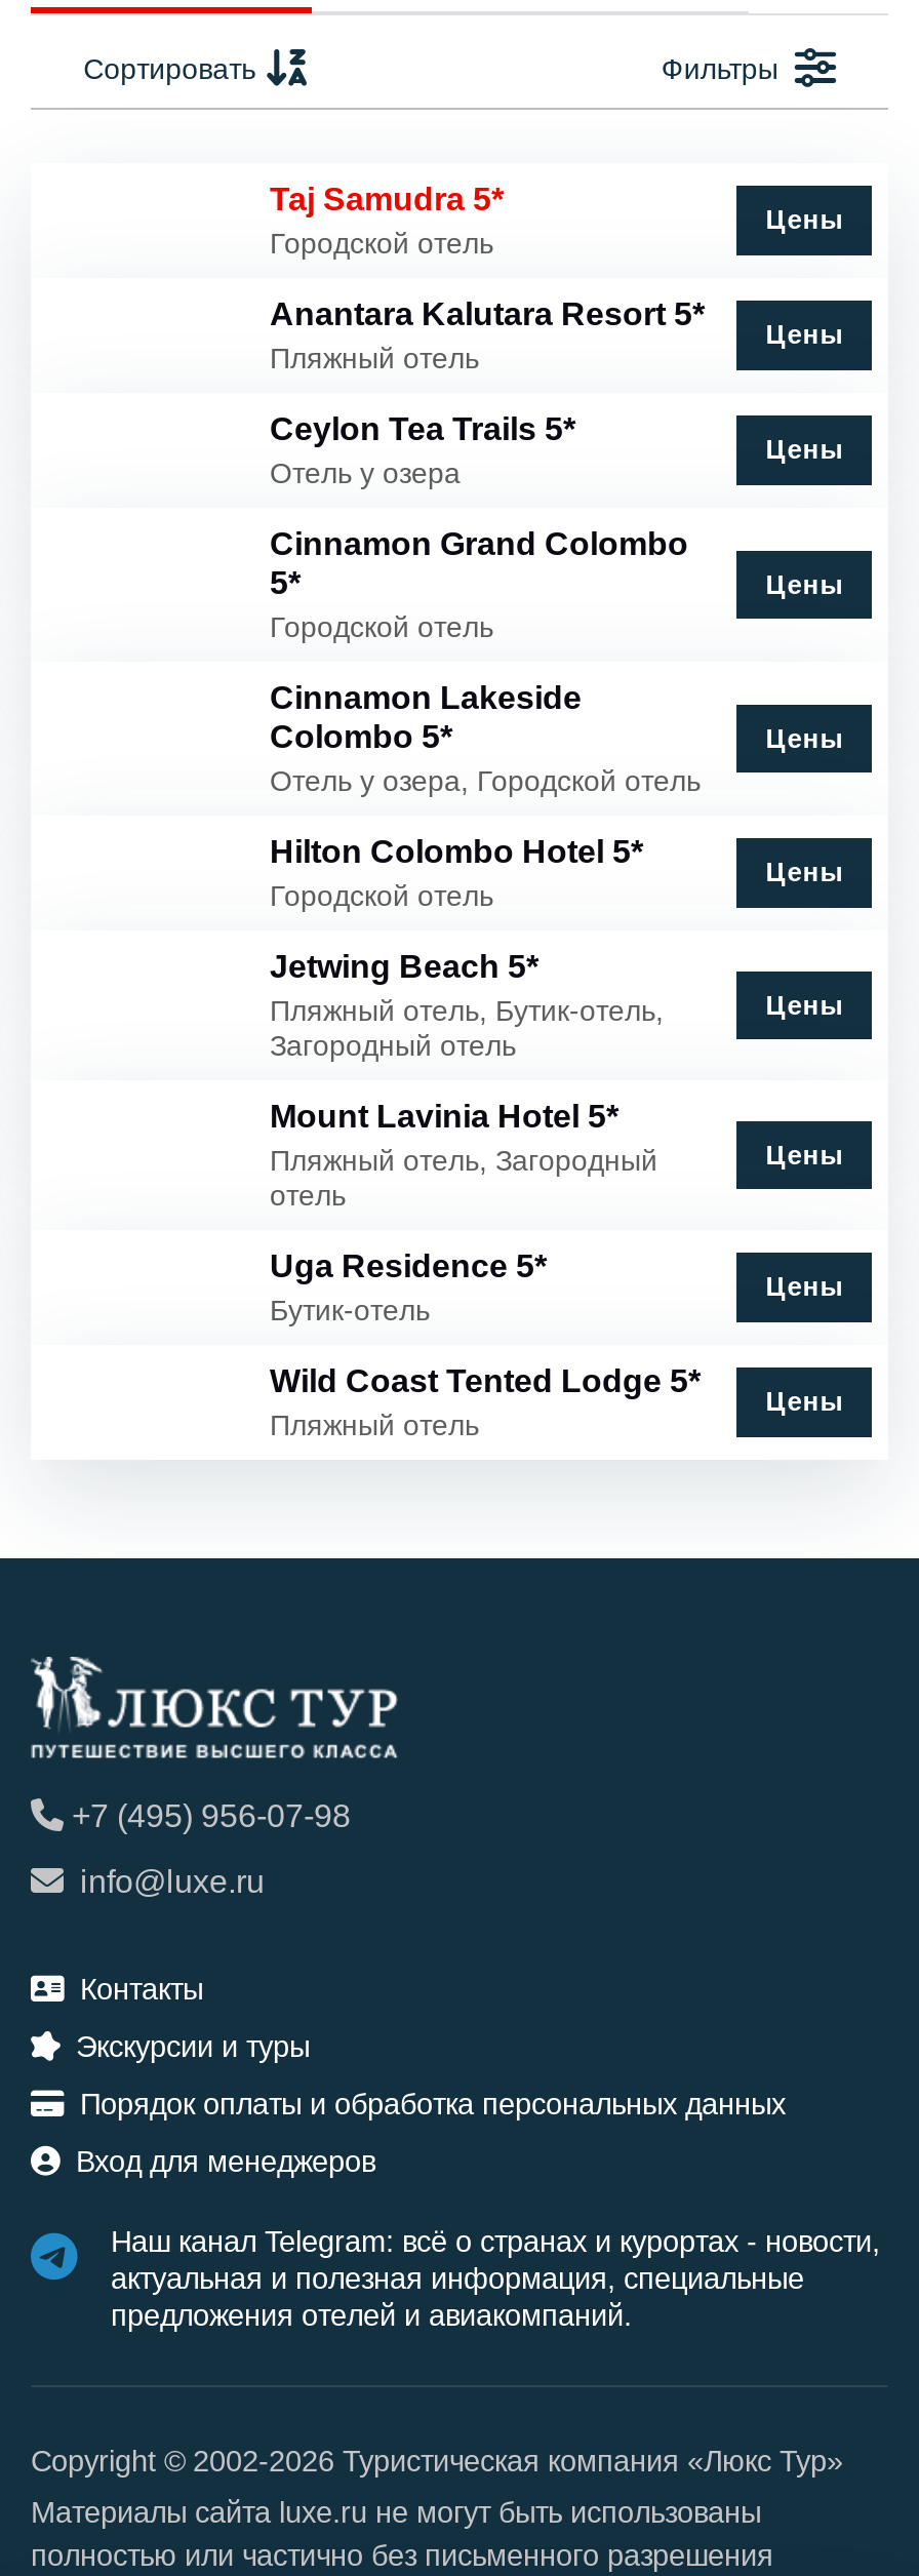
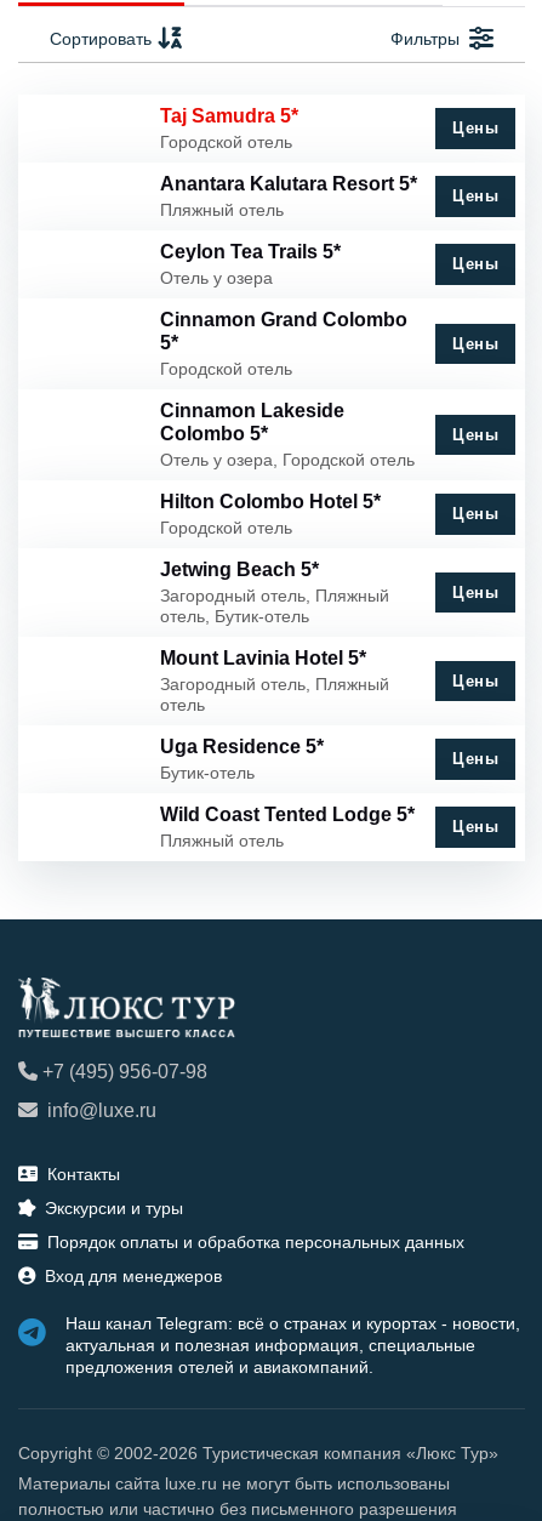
- Пляжный отель, Бутик-отель,
- Загородный отель
+ Загородный отель, Пляжный
+ отель, Бутик-отель

- Пляжный отель, Загородный
+ Загородный отель, Пляжный
